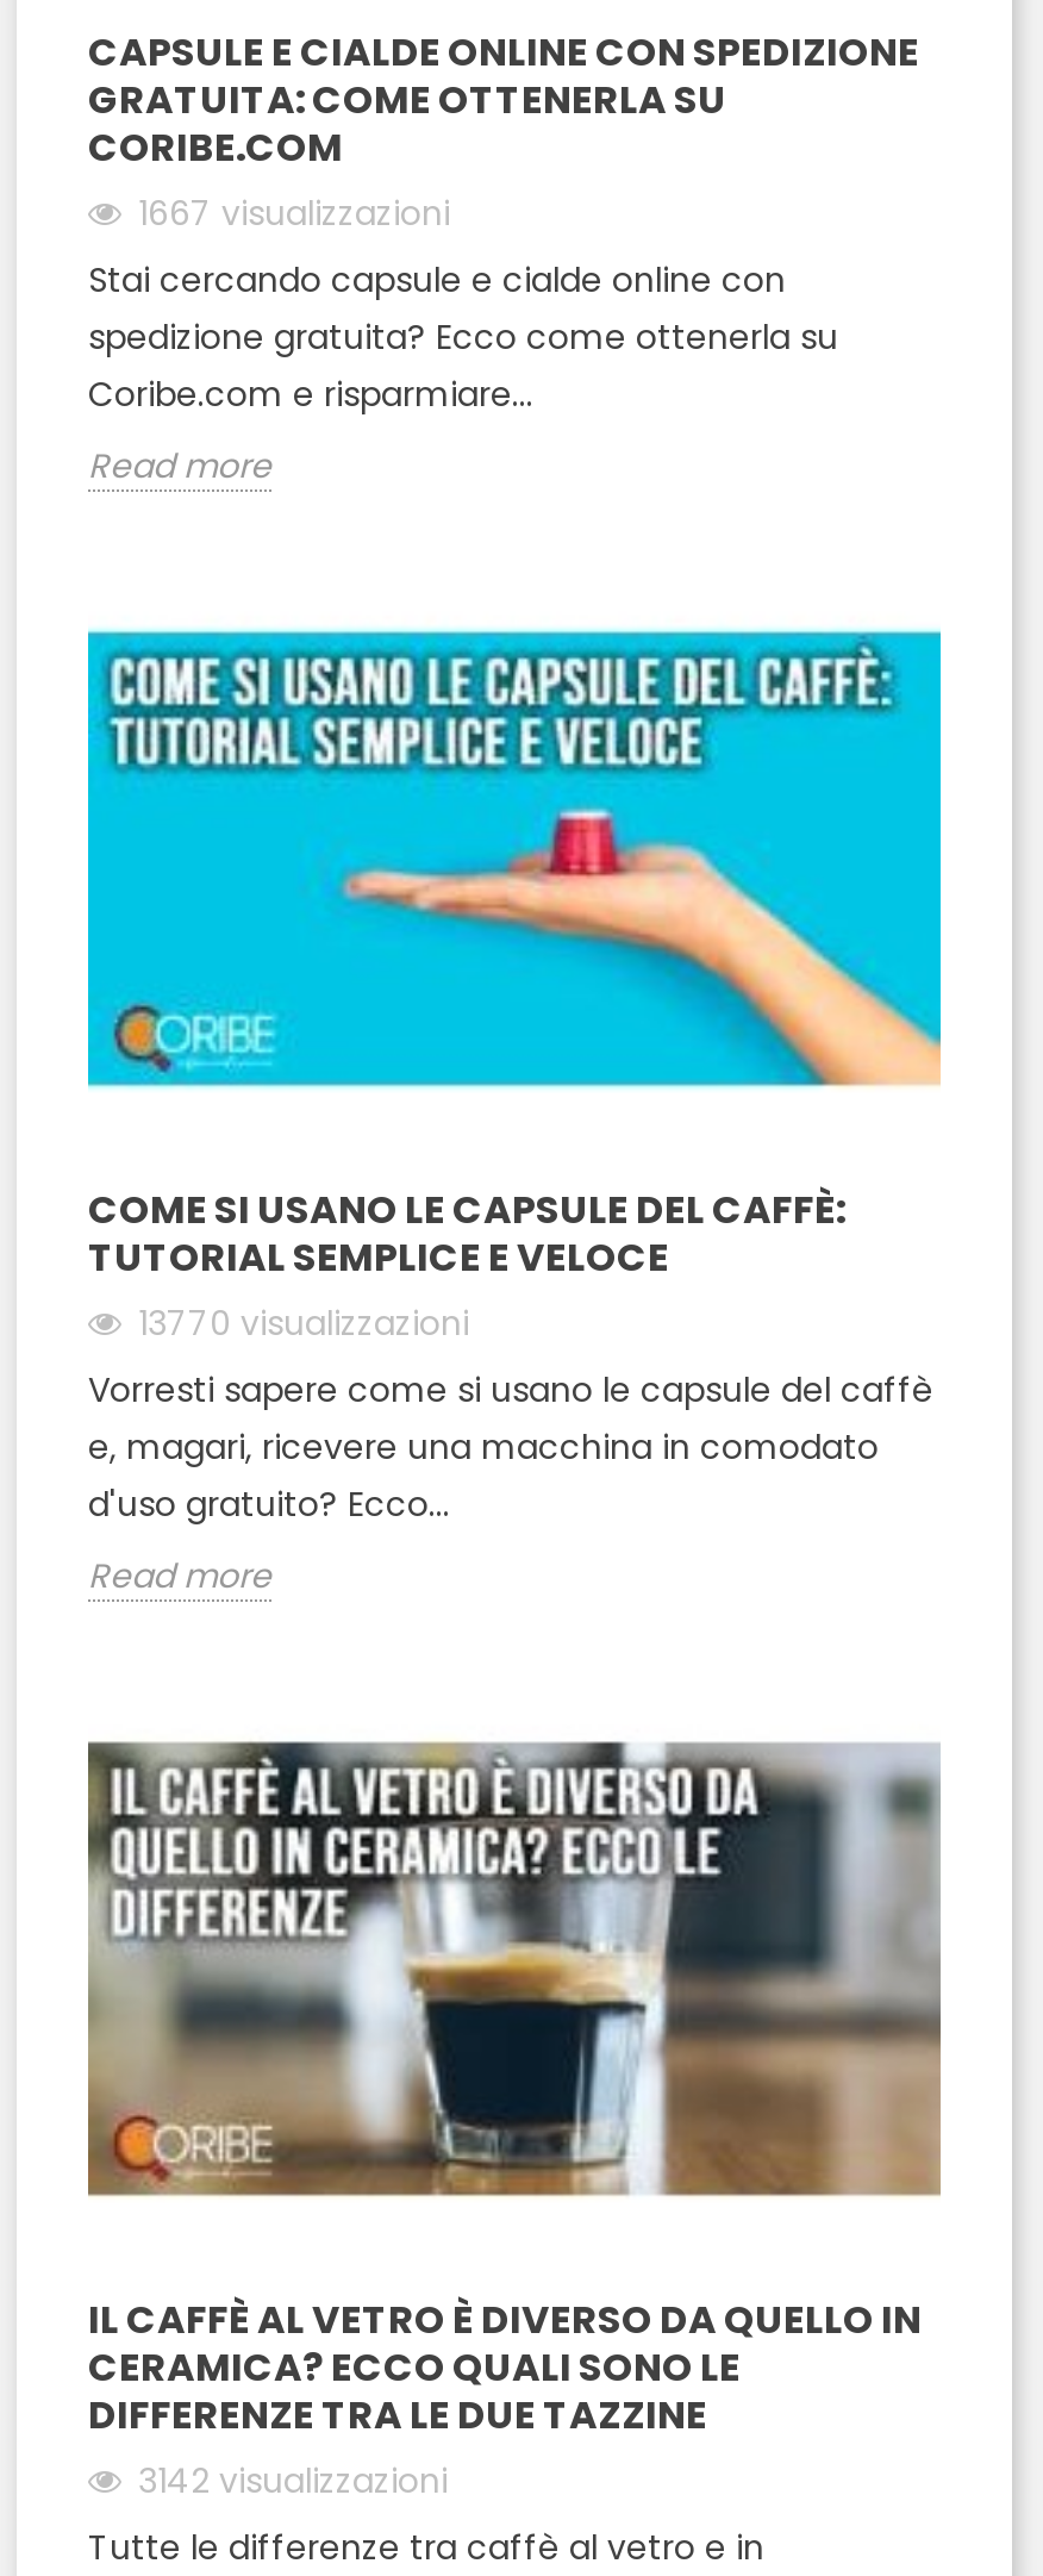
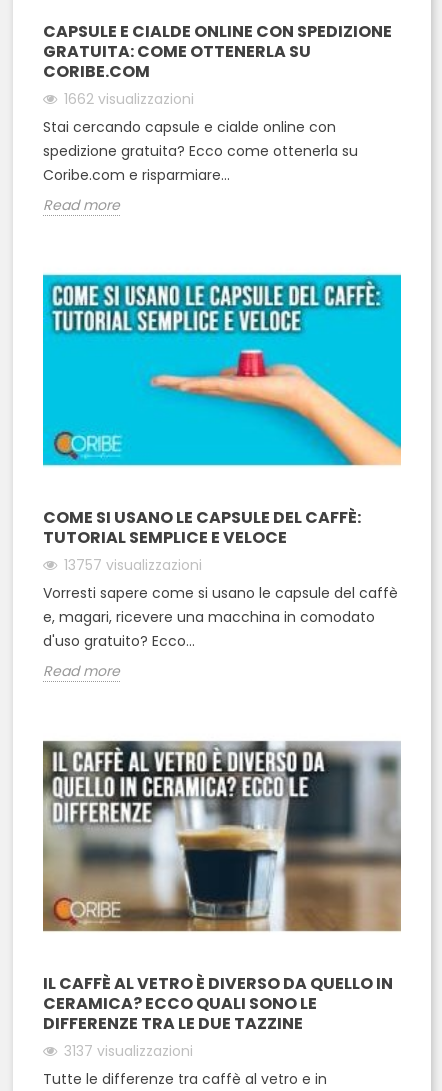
- 1667 visualizzazioni
+ 1662 visualizzazioni

- 13770 visualizzazioni
+ 13757 visualizzazioni

- 3142 visualizzazioni
+ 3137 visualizzazioni
